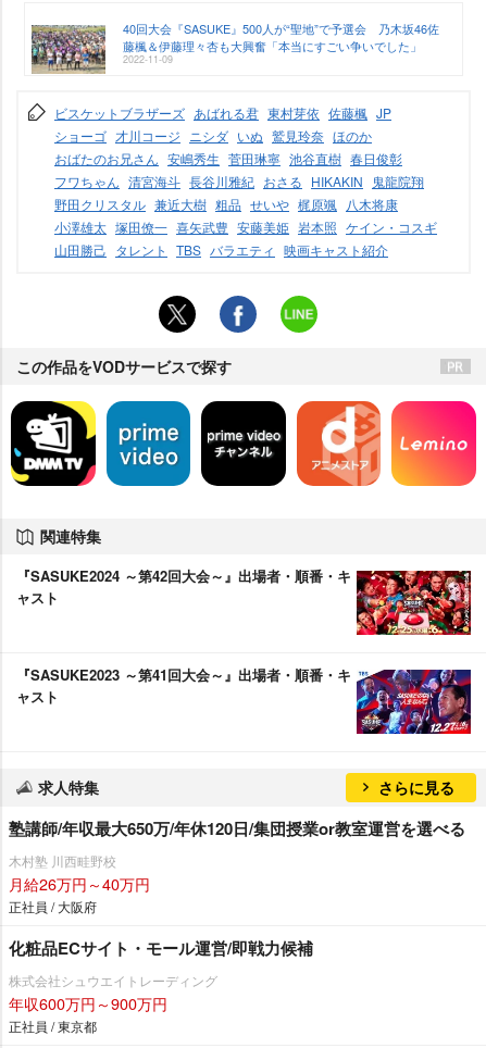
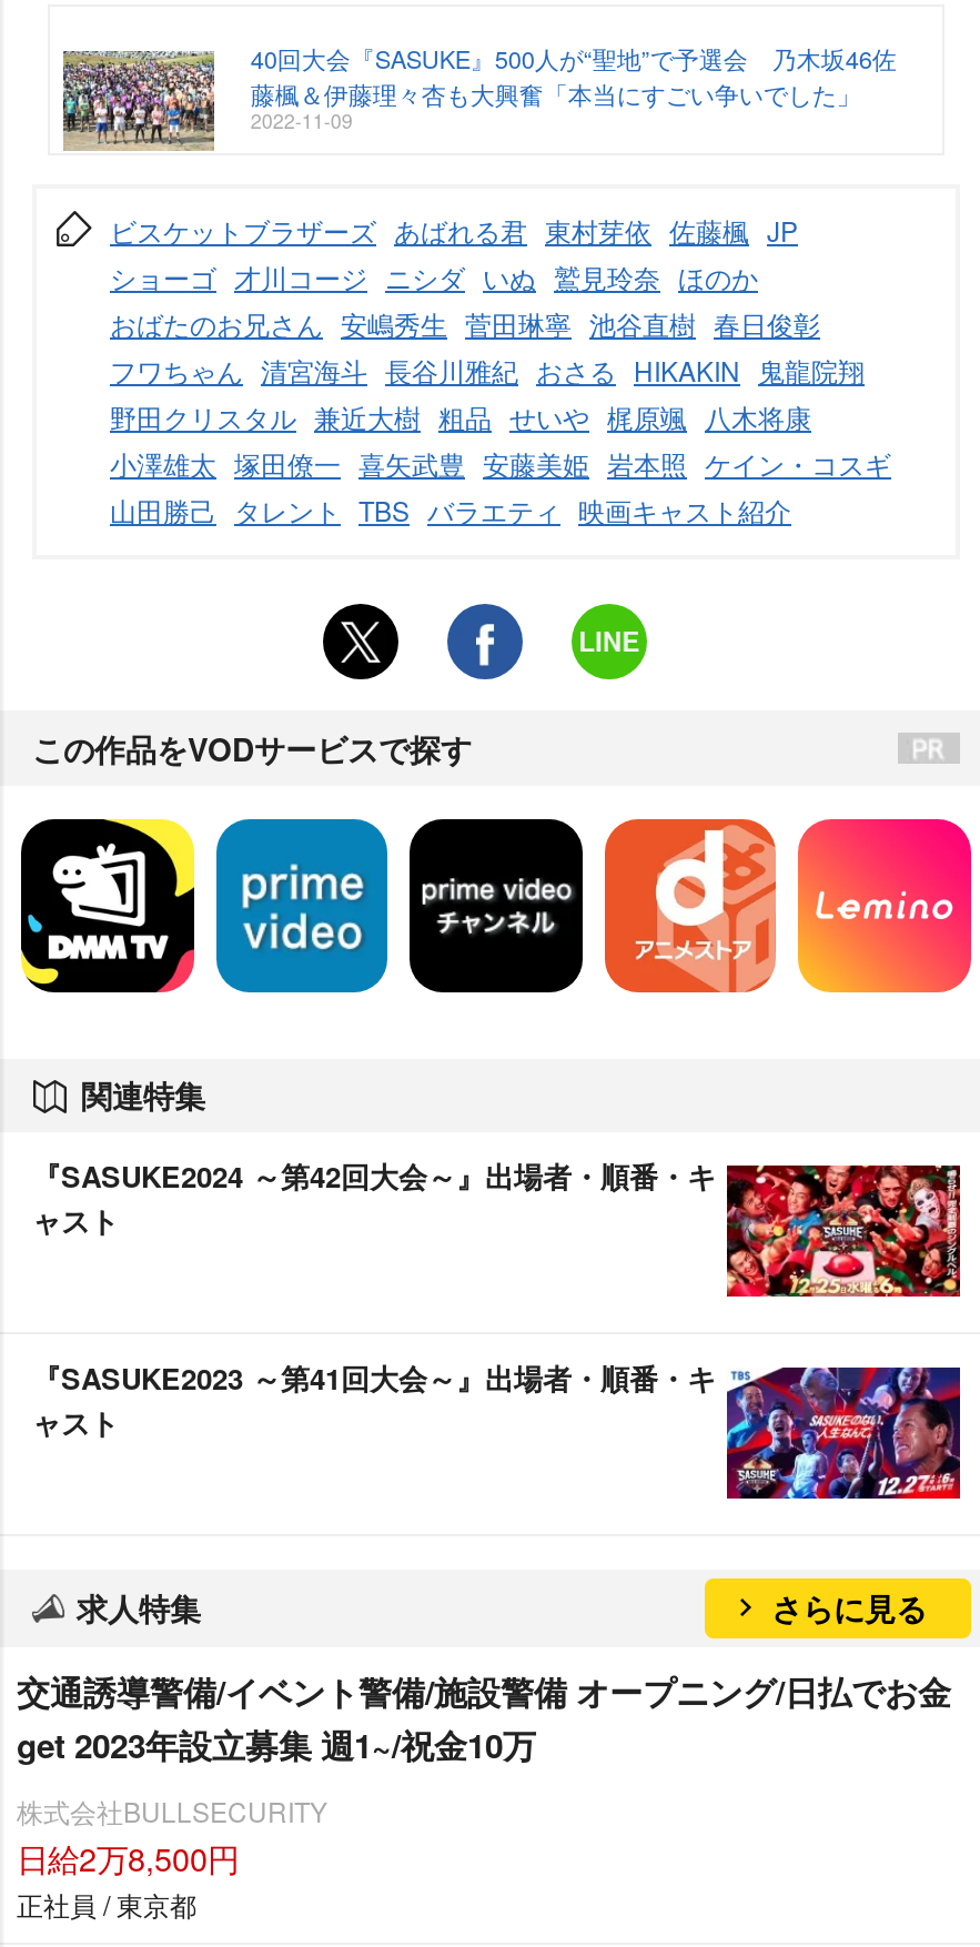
- 塾講師/年収最大650万/年休120日/集団授業or教室運営を選べる
- 木村塾 川西畦野校
- 月給26万円～40万円
- 正社員 / 大阪府
- 化粧品ECサイト・モール運営/即戦力候補
- 株式会社シュウエイトレーディング
- 年収600万円～900万円
+ 交通誘導警備/イベント警備/施設警備 オープニング/日払でお金
+ get 2023年設立募集 週1~/祝金10万
+ 株式会社BULLSECURITY
+ 日給2万8,500円
